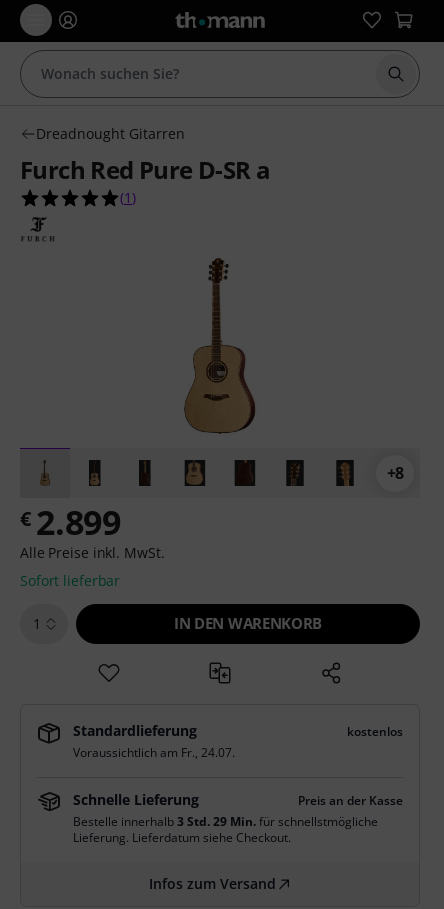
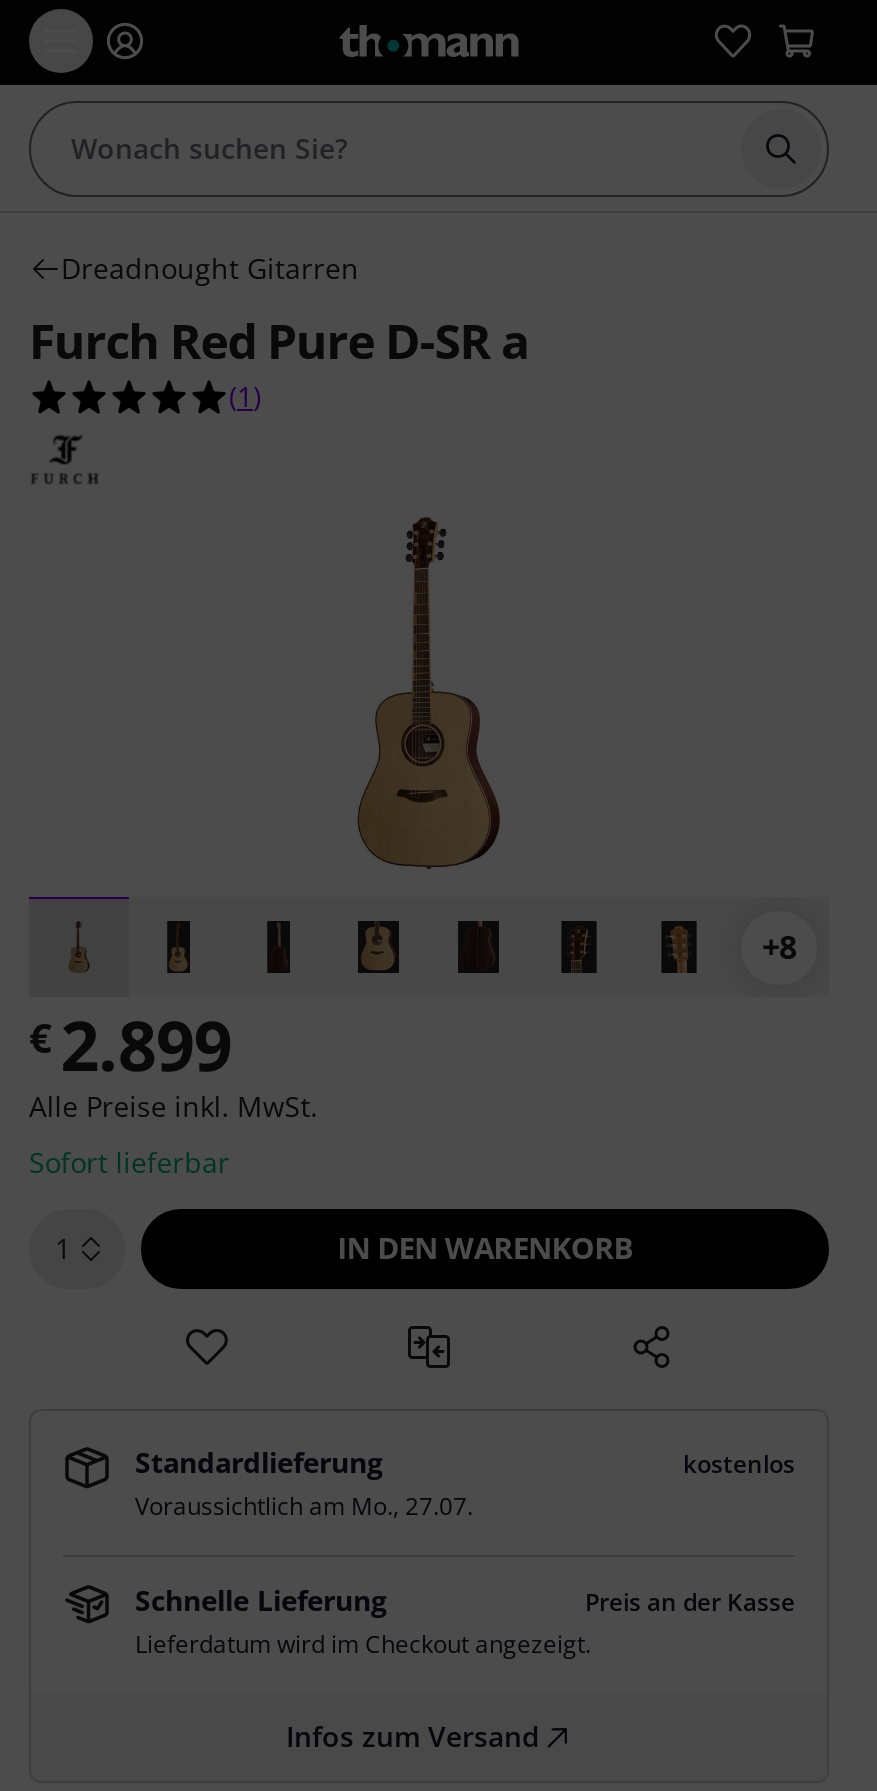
- Voraussichtlich am Fr., 24.07.
+ Voraussichtlich am Mo., 27.07.

- Bestelle innerhalb 3 Std. 29 Min. für schnellstmögliche
- Lieferung. Lieferdatum siehe Checkout.
+ Lieferdatum wird im Checkout angezeigt.
